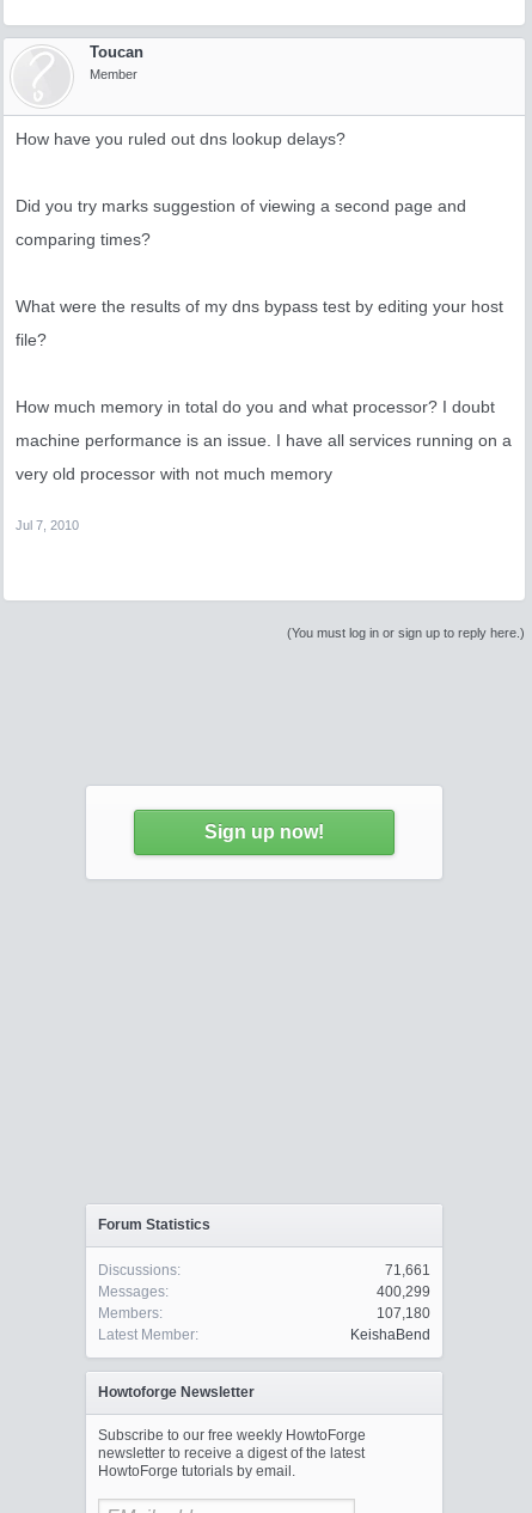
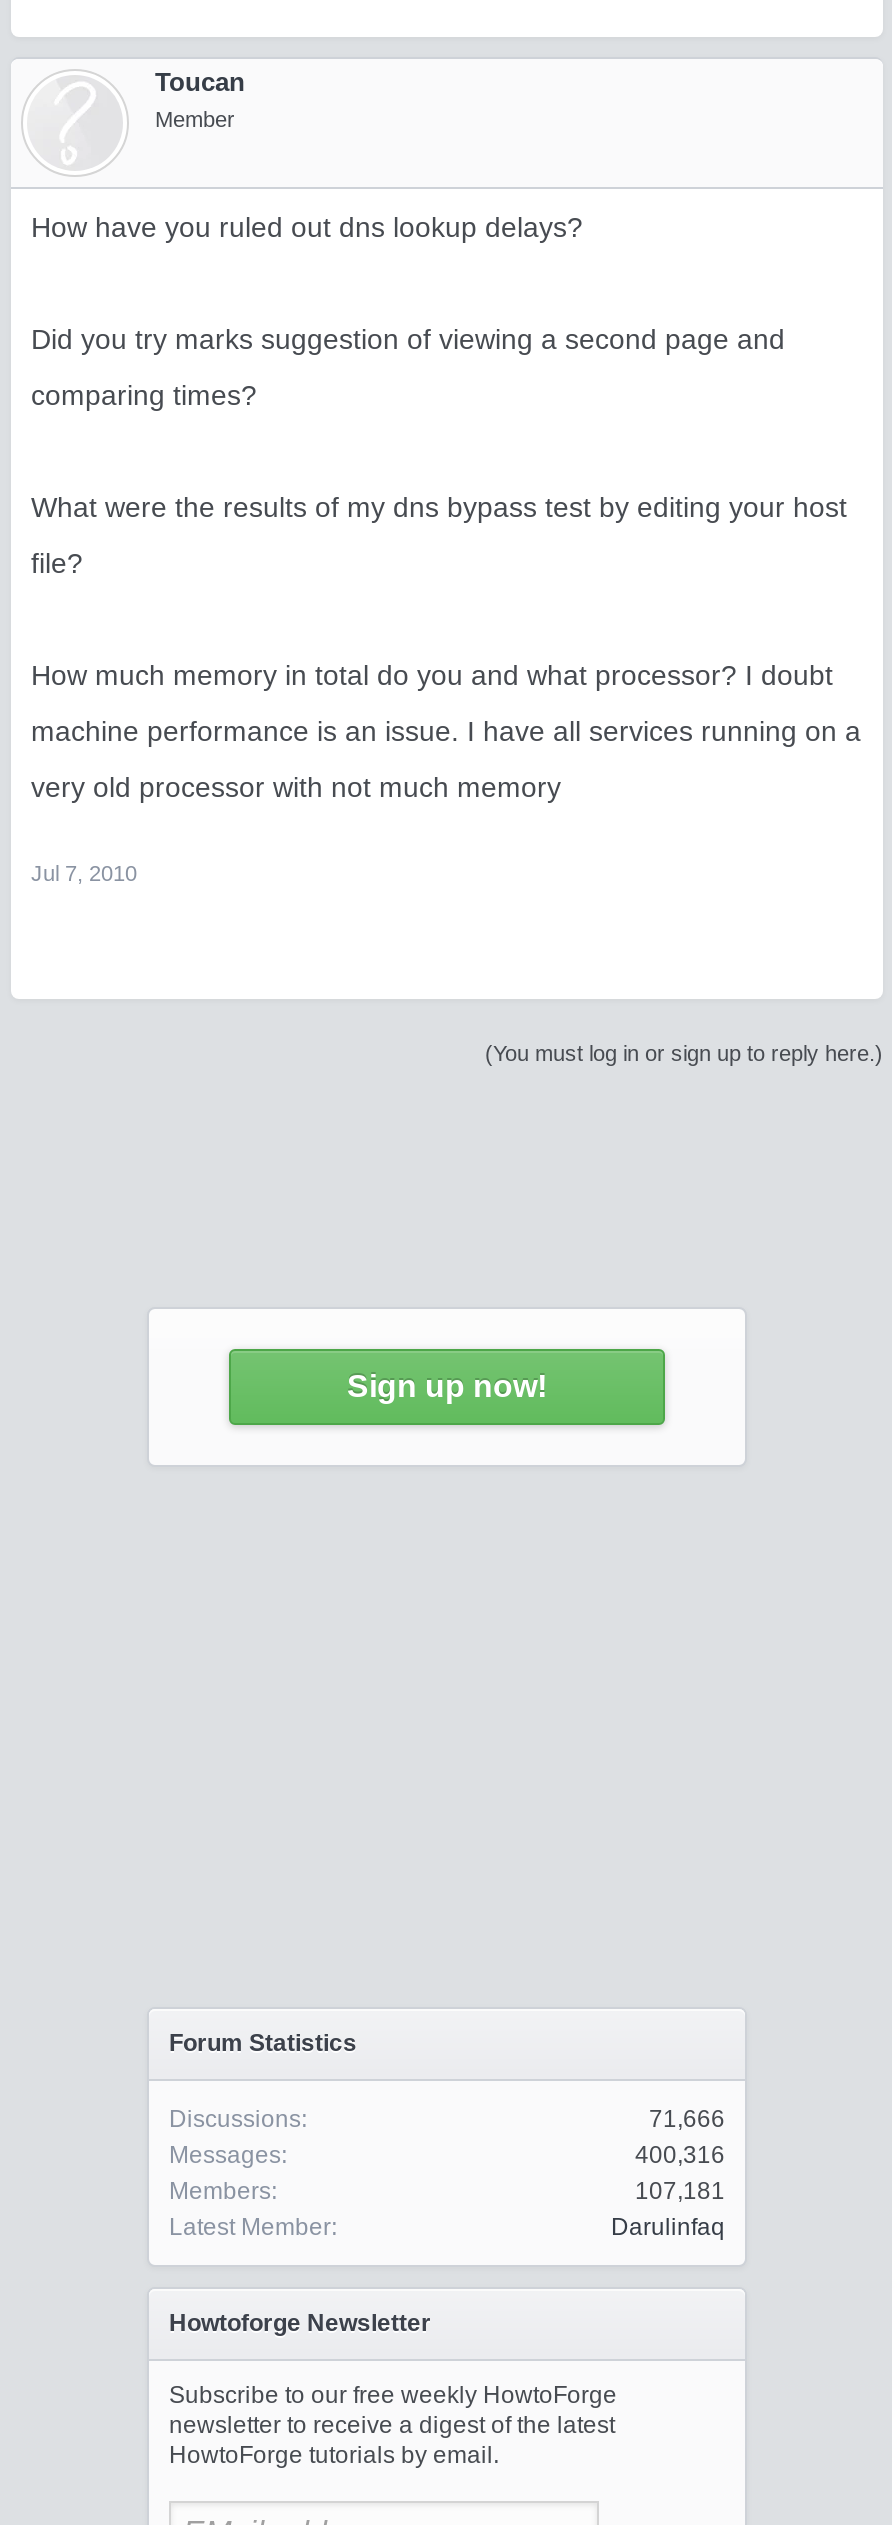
- 71,661
+ 71,666

- 400,299
+ 400,316

- 107,180
+ 107,181

- KeishaBend
+ Darulinfaq
